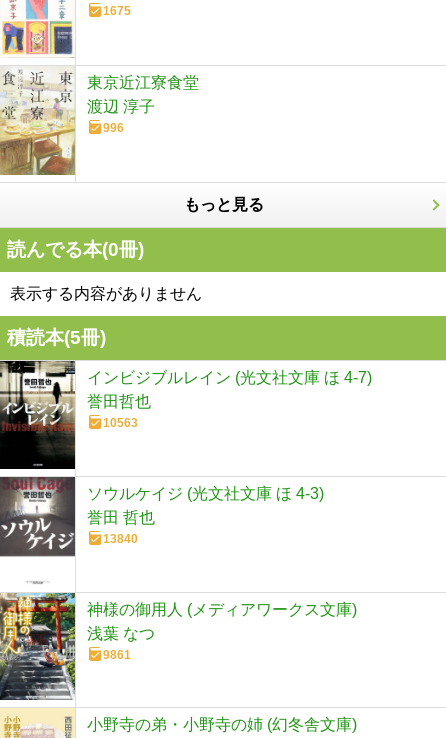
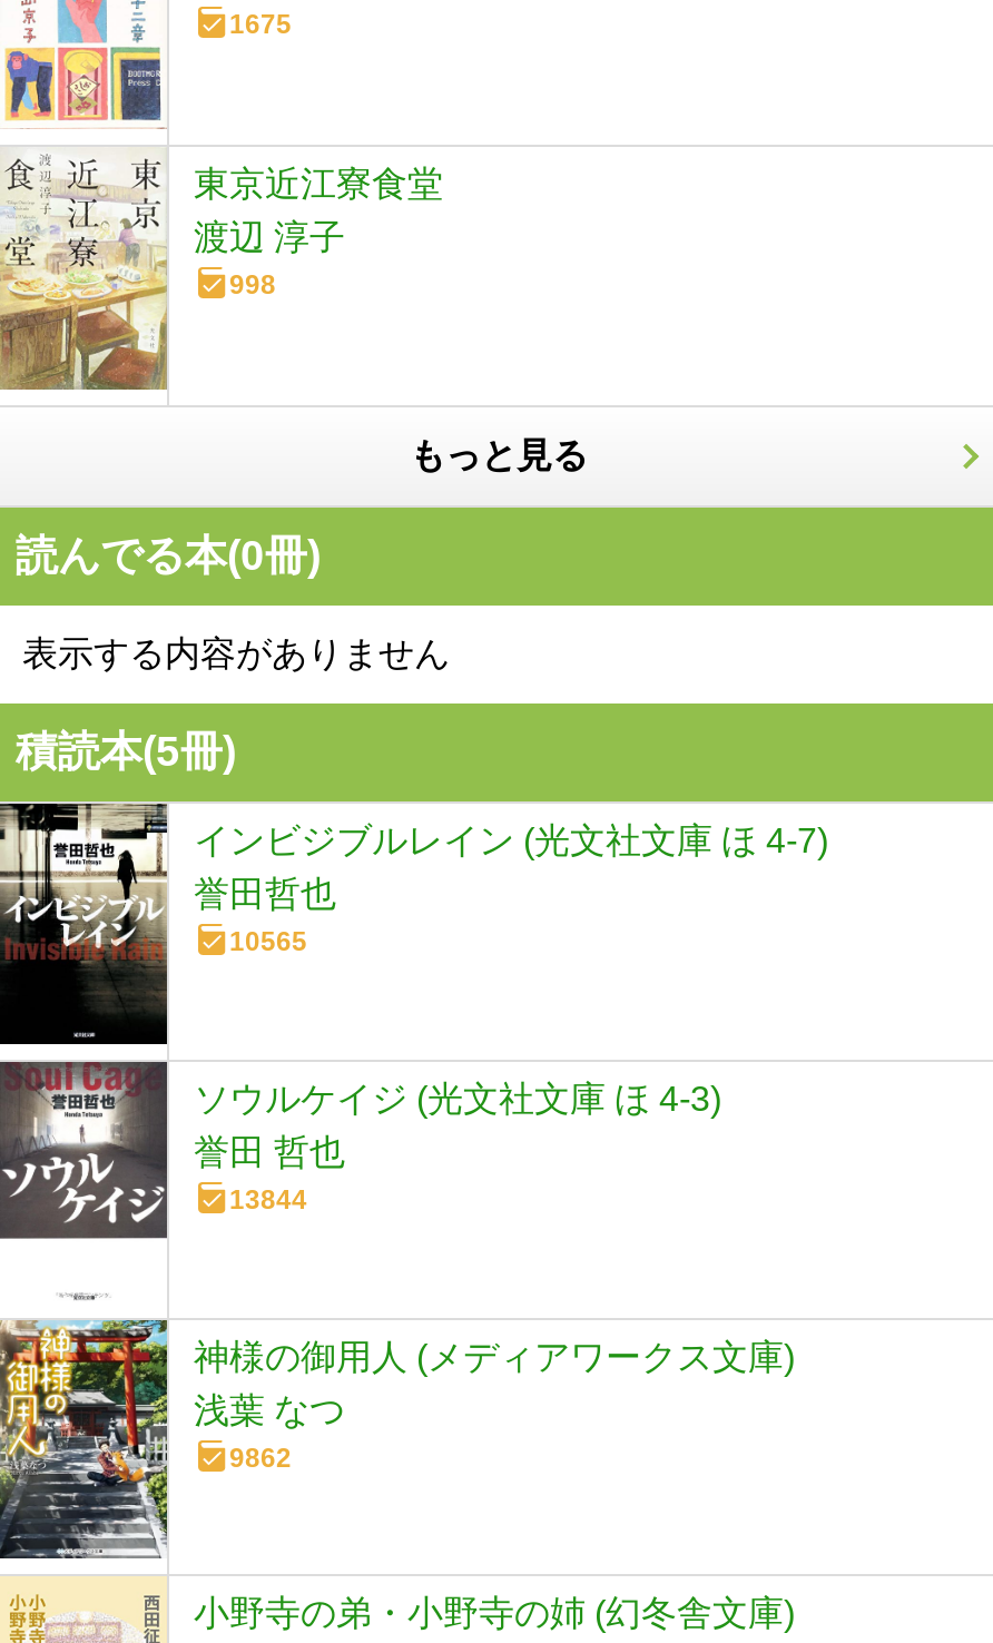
- 996
+ 998

- 10563
+ 10565

- 13840
+ 13844

- 9861
+ 9862
